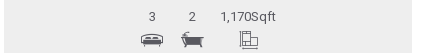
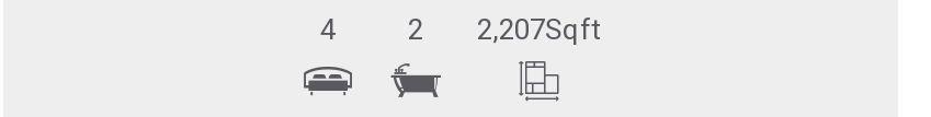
- 3
+ 4

- 1,170Sqft
+ 2,207Sqft
